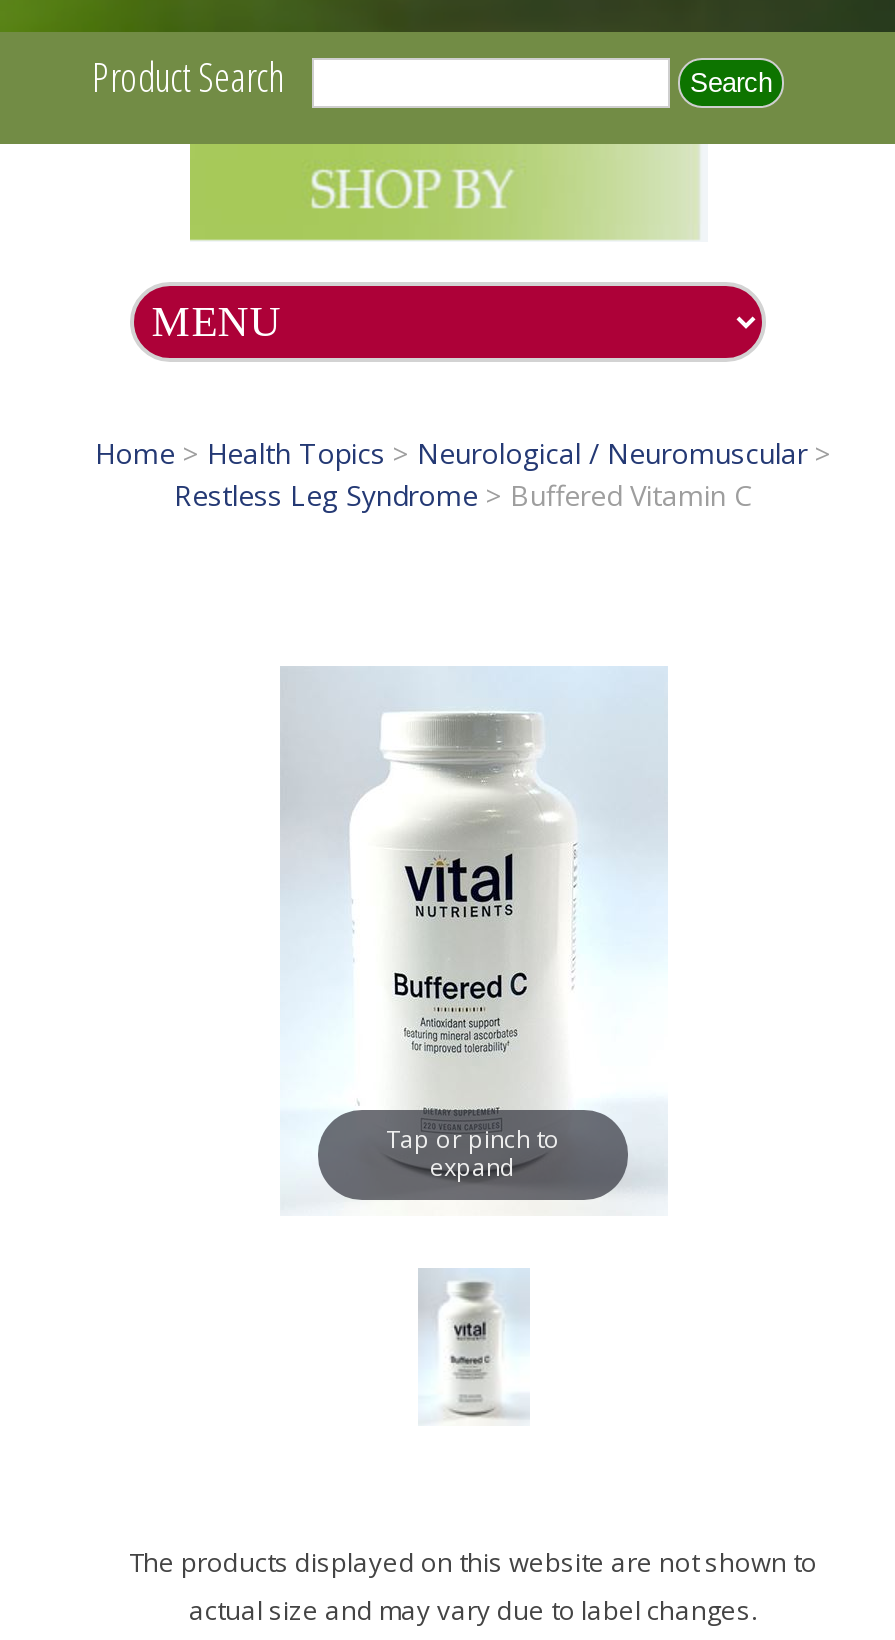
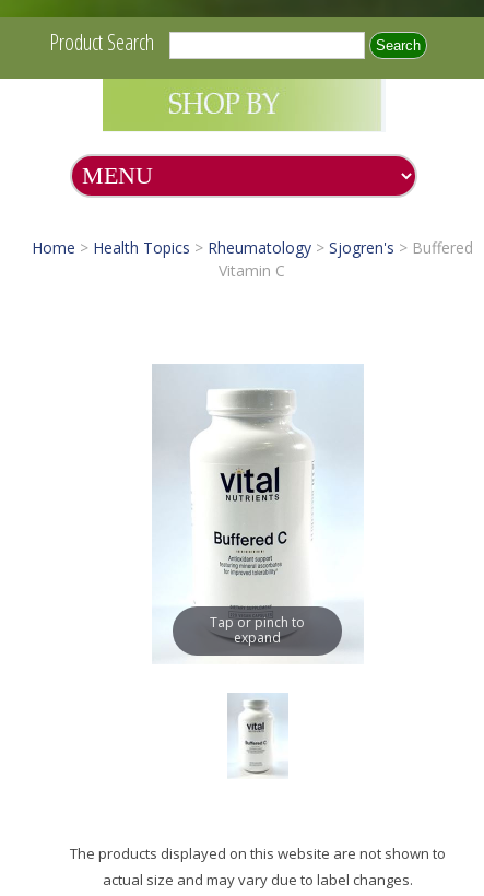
- Home > Health Topics > Neurological / Neuromuscular >
- Restless Leg Syndrome > Buffered Vitamin C
+ Home > Health Topics > Rheumatology > Sjogren's > Buffered
+ Vitamin C
